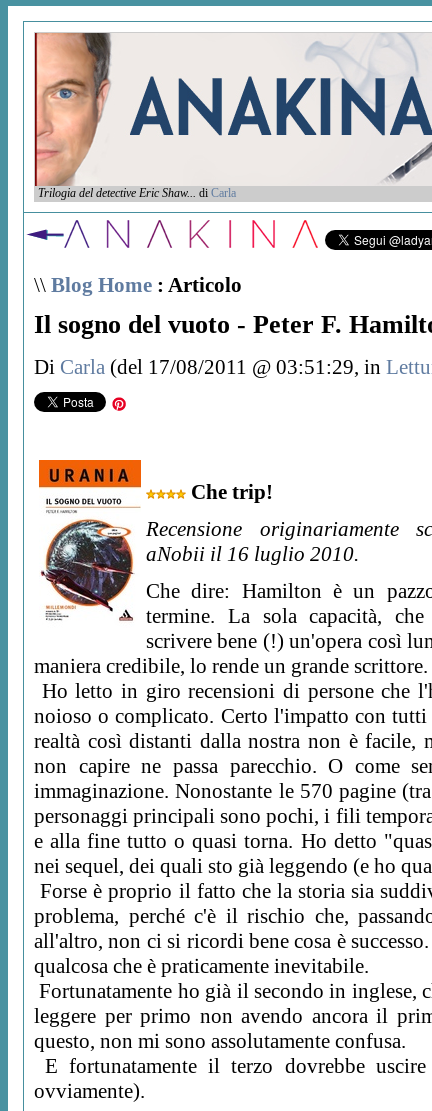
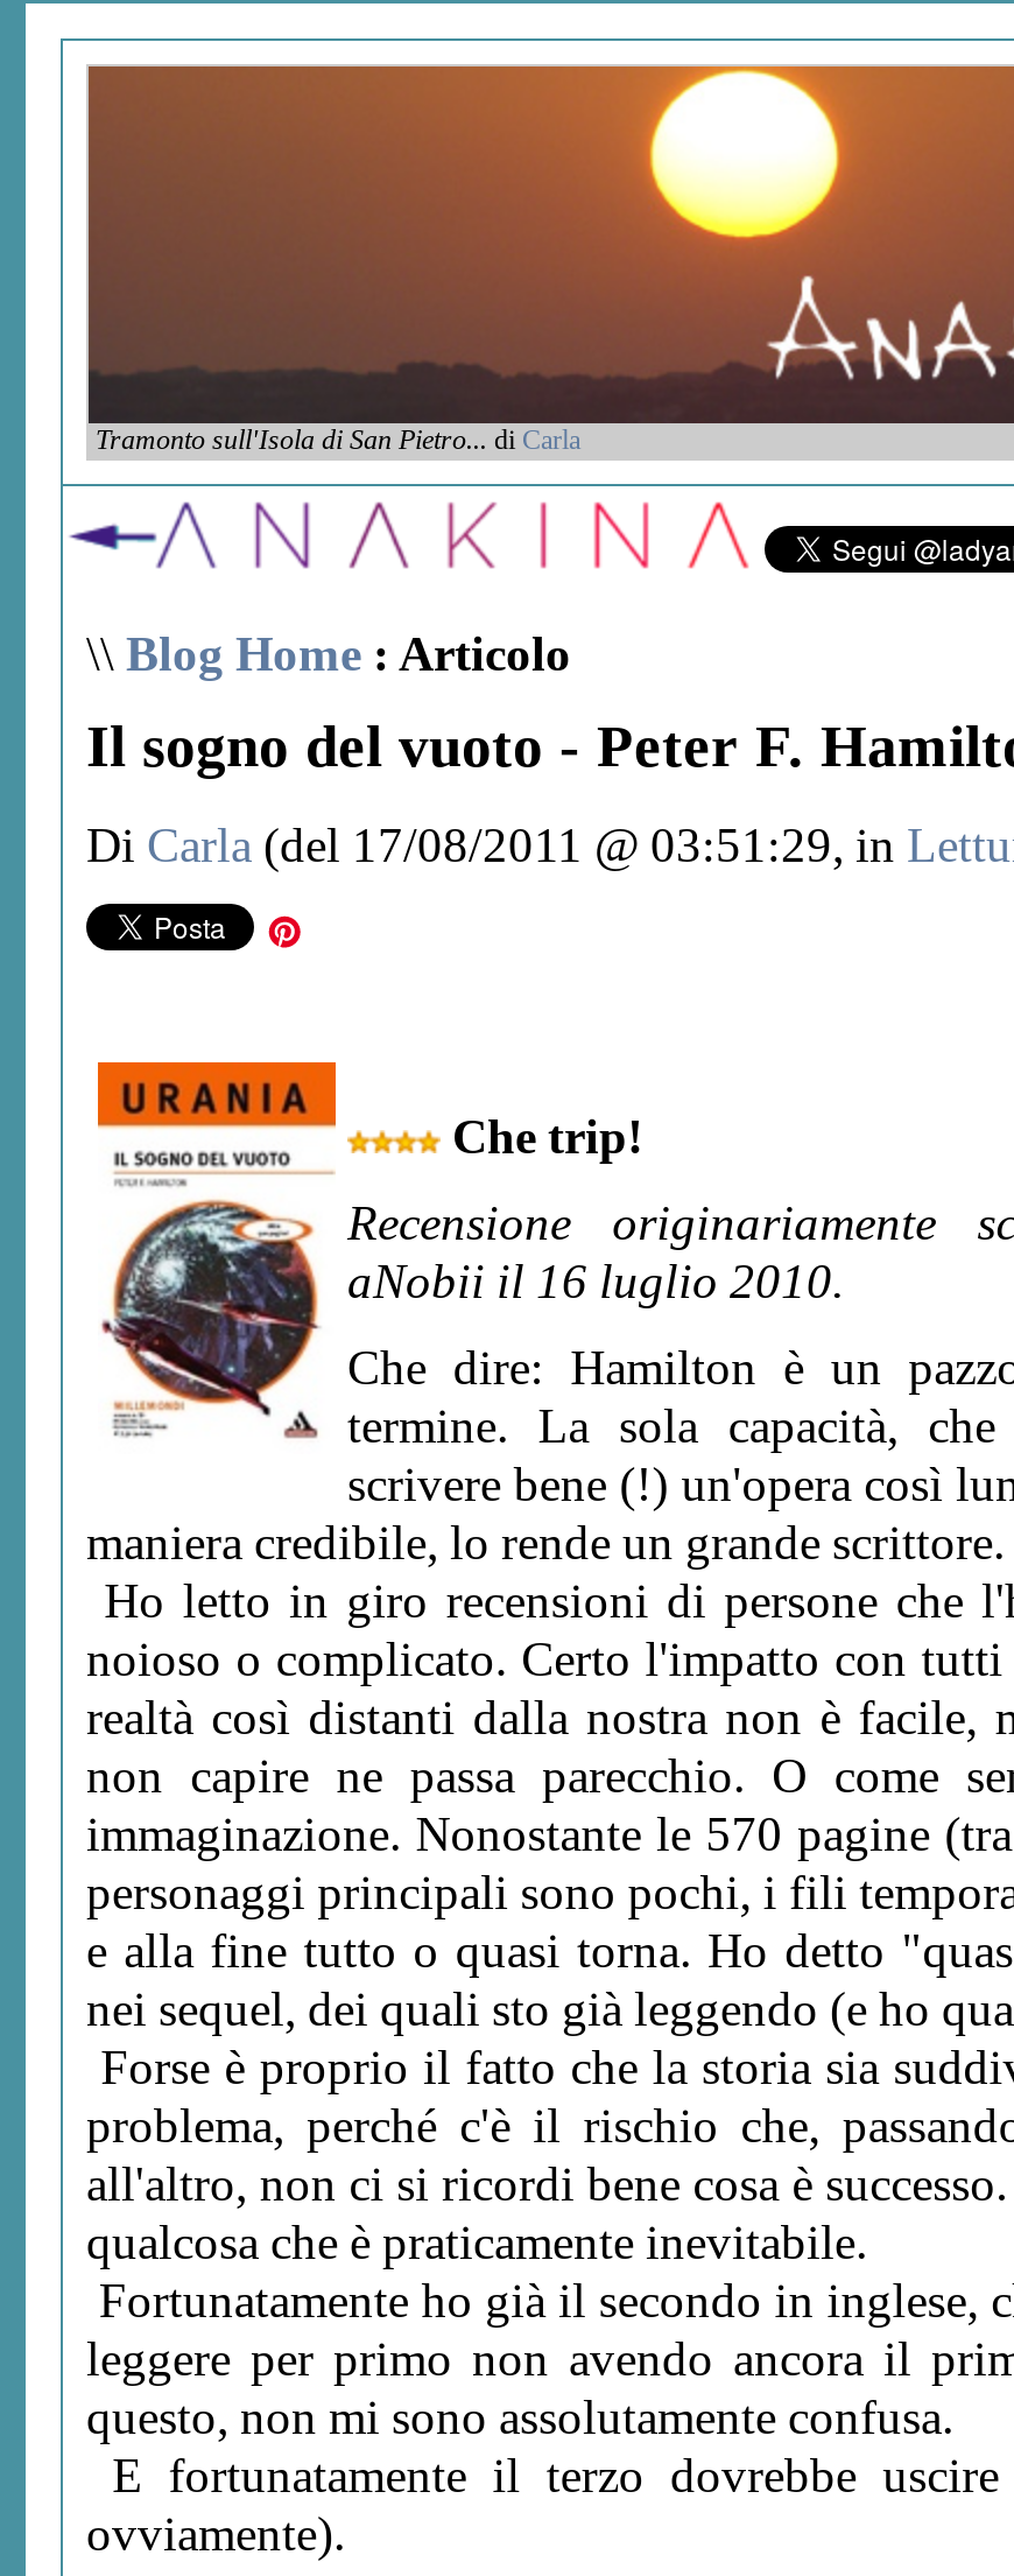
- [image]
- Trilogia del detective Eric Shaw...diCarla
+ [image]
+ Tramonto sull'Isola di San Pietro...diCarla
